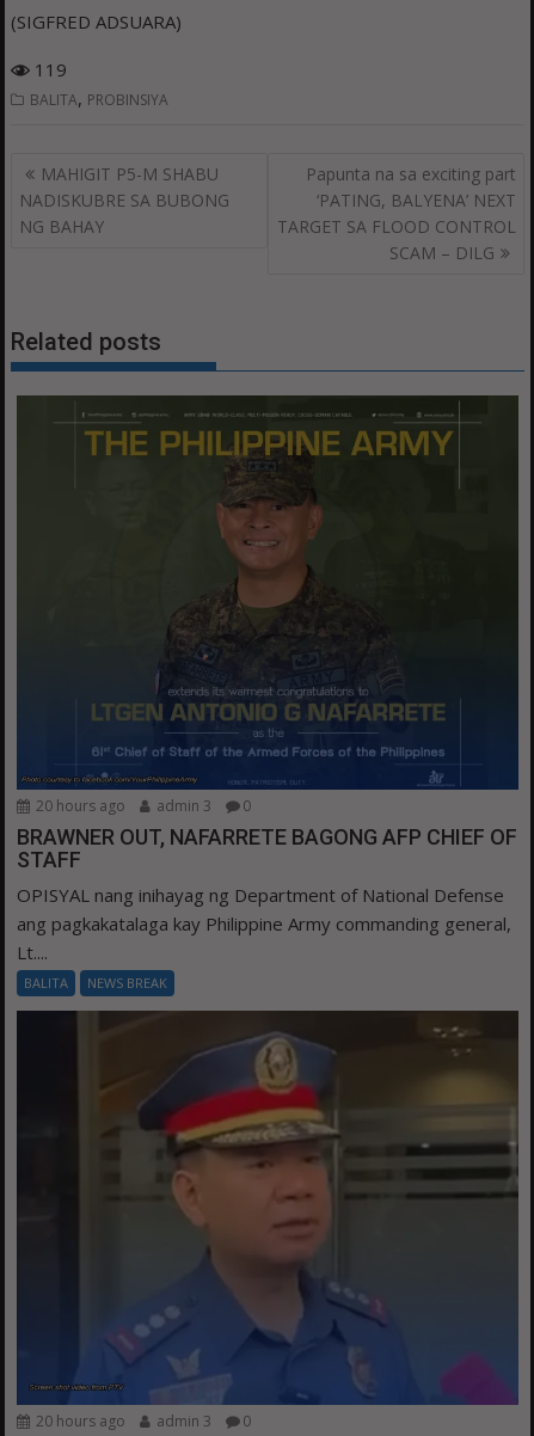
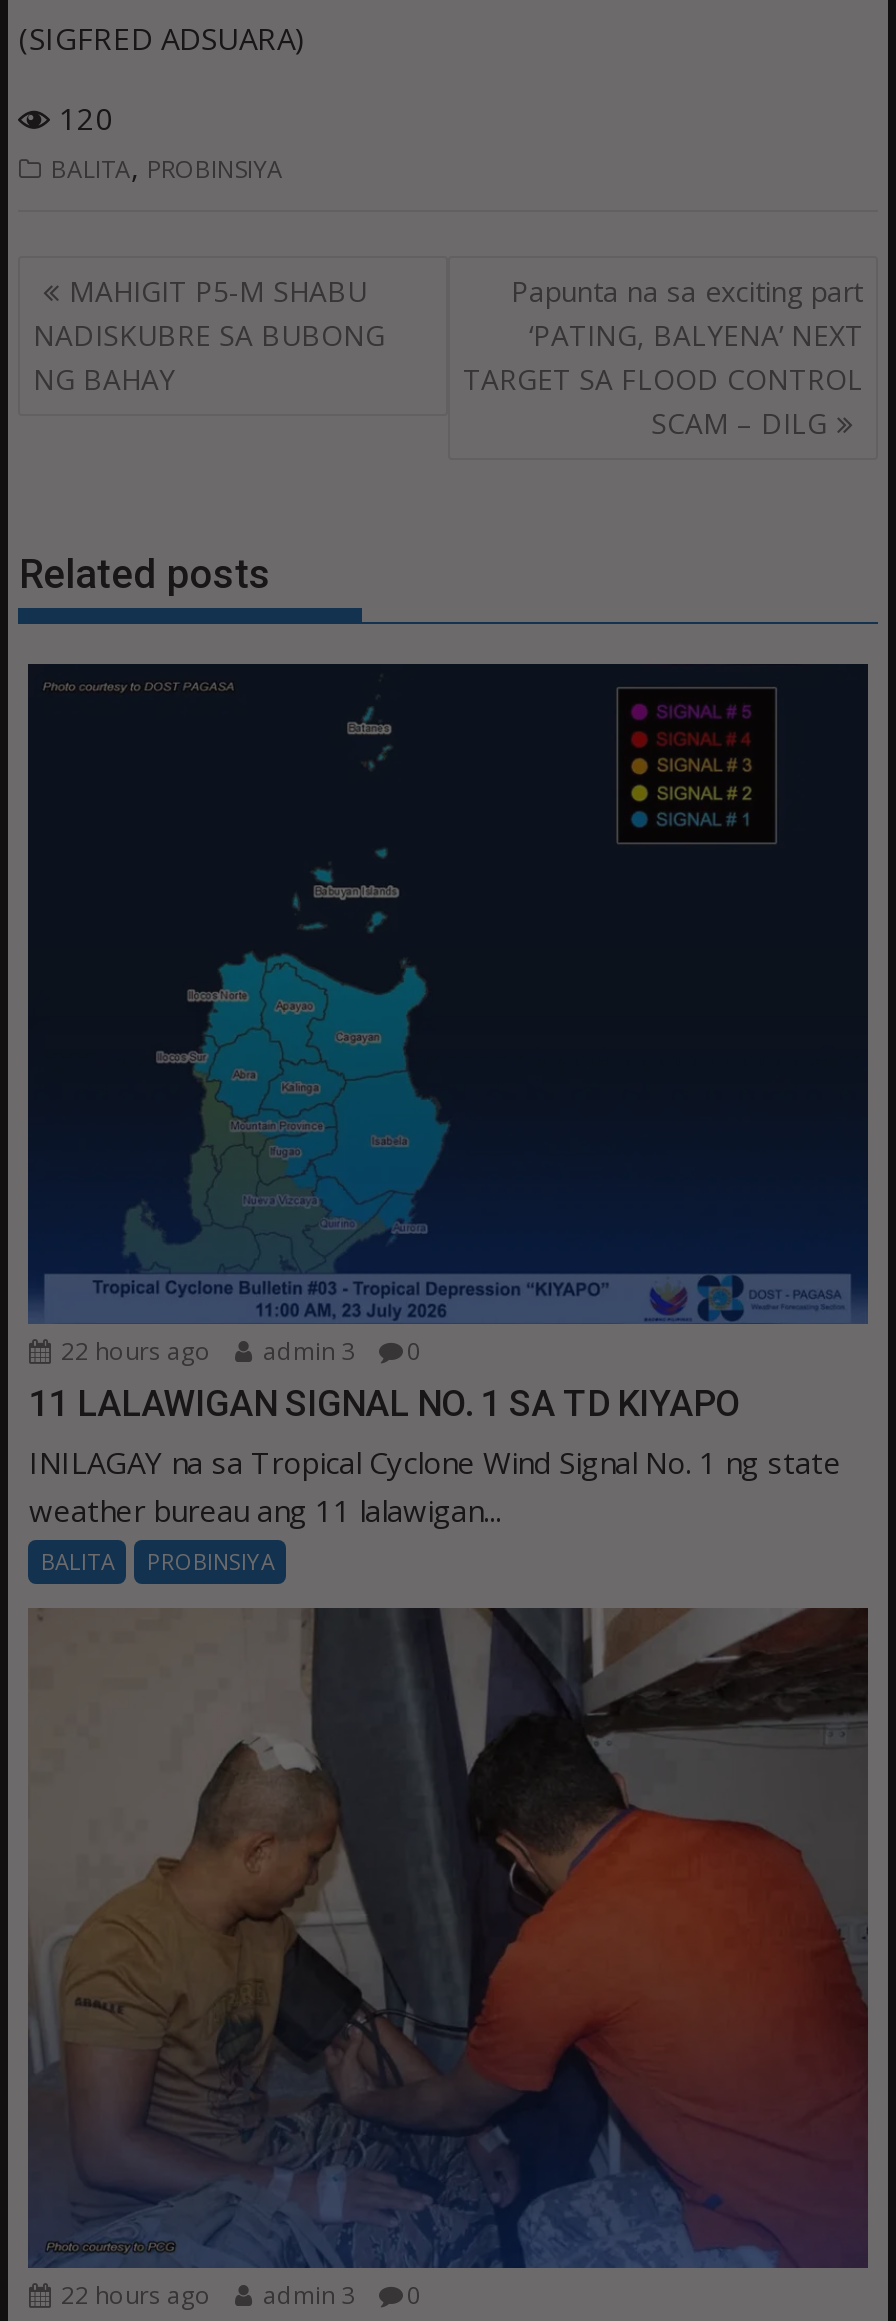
- 119
+ 120

- [image]
- 20 hours ago admin 3 0
+ [image]
+ 22 hours ago admin 3 0

- BRAWNER OUT, NAFARRETE BAGONG AFP CHIEF OF
- STAFF
- OPISYAL nang inihayag ng Department of National Defense
- ang pagkakatalaga kay Philippine Army commanding general,
- Lt....
+ 11 LALAWIGAN SIGNAL NO. 1 SA TD KIYAPO
+ INILAGAY na sa Tropical Cyclone Wind Signal No. 1 ng state
+ weather bureau ang 11 lalawigan...

- NEWS BREAK
+ PROBINSIYA

- [image]
- 20 hours ago admin 3 0
+ [image]
+ 22 hours ago admin 3 0
